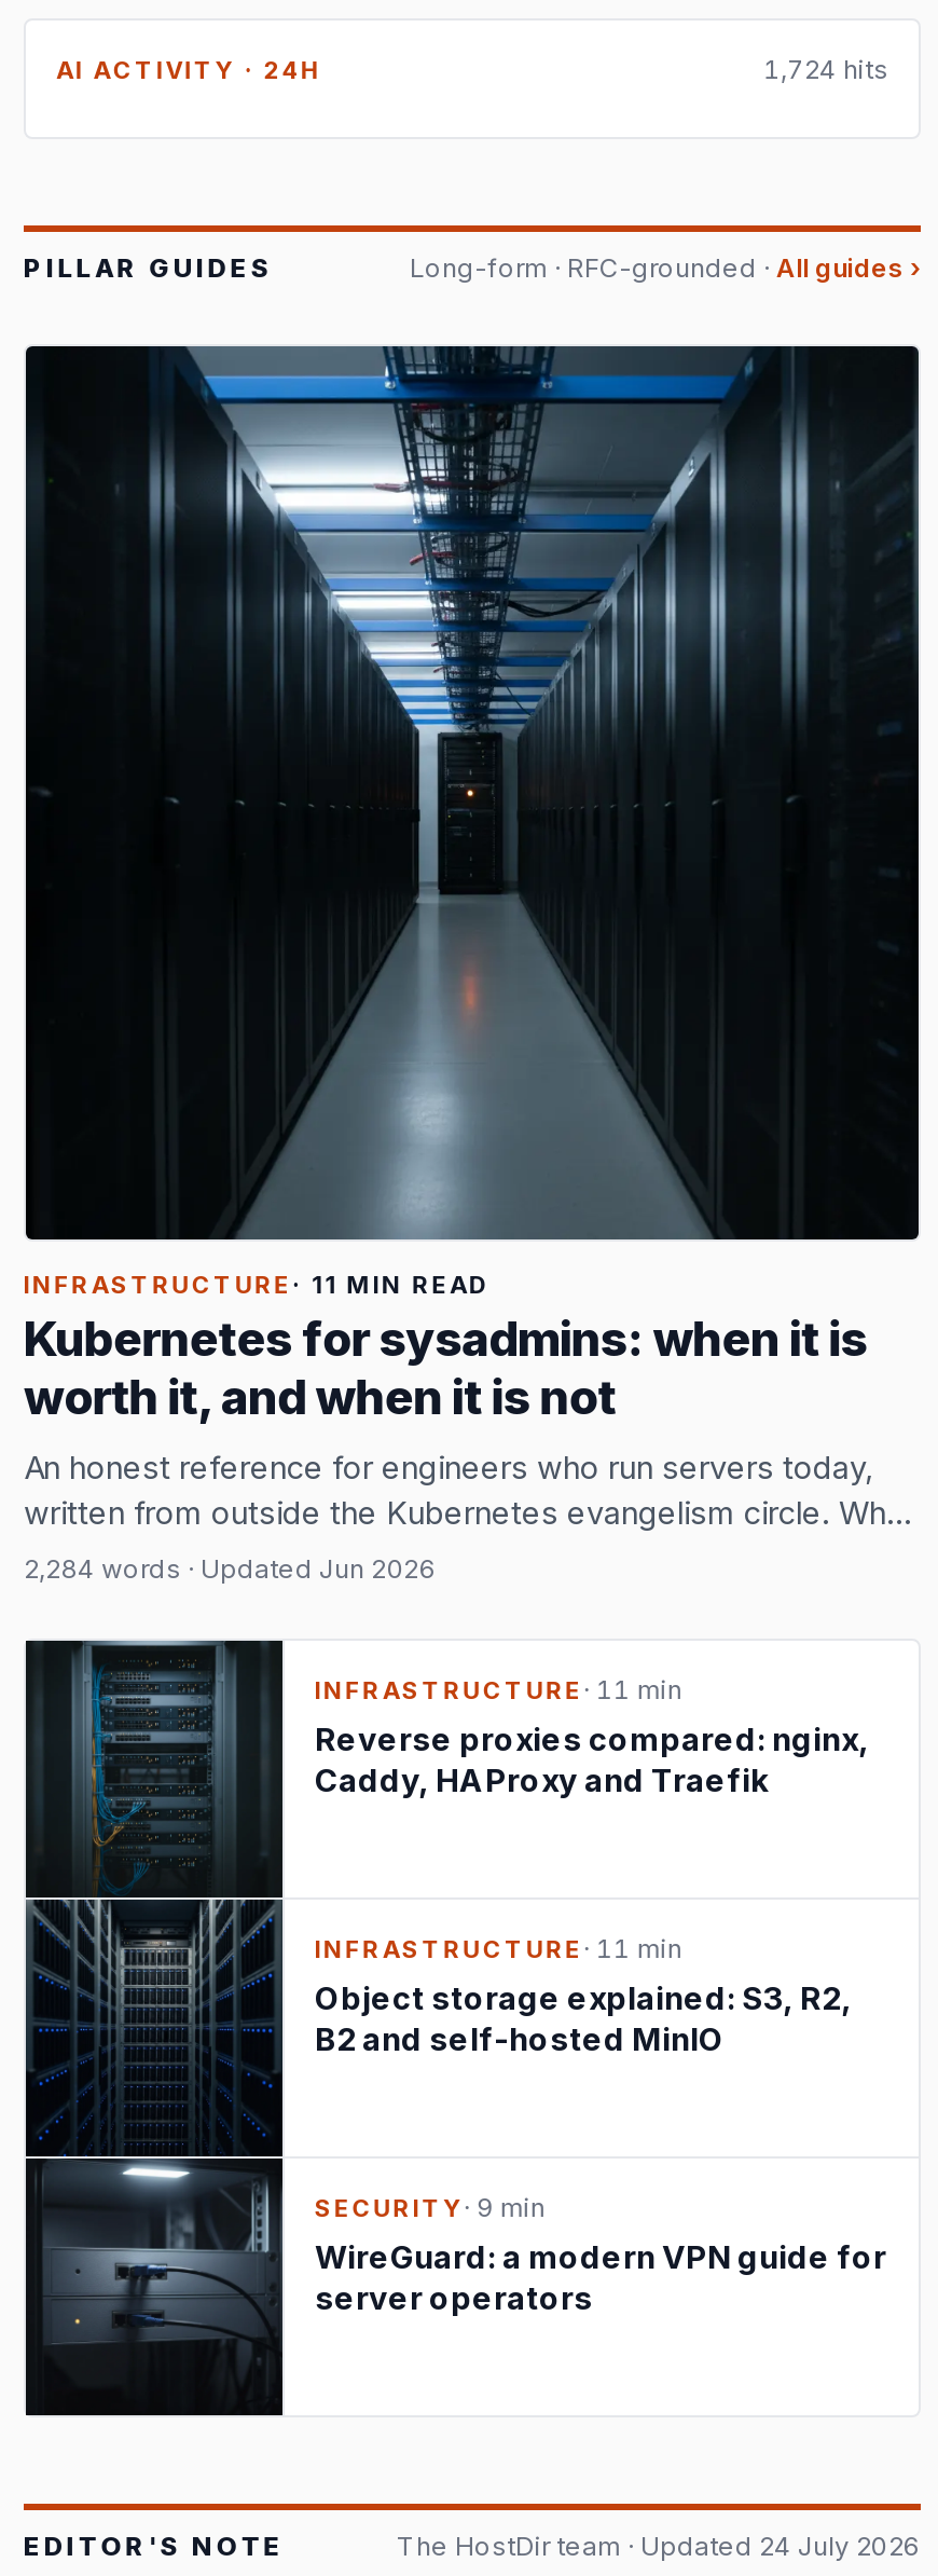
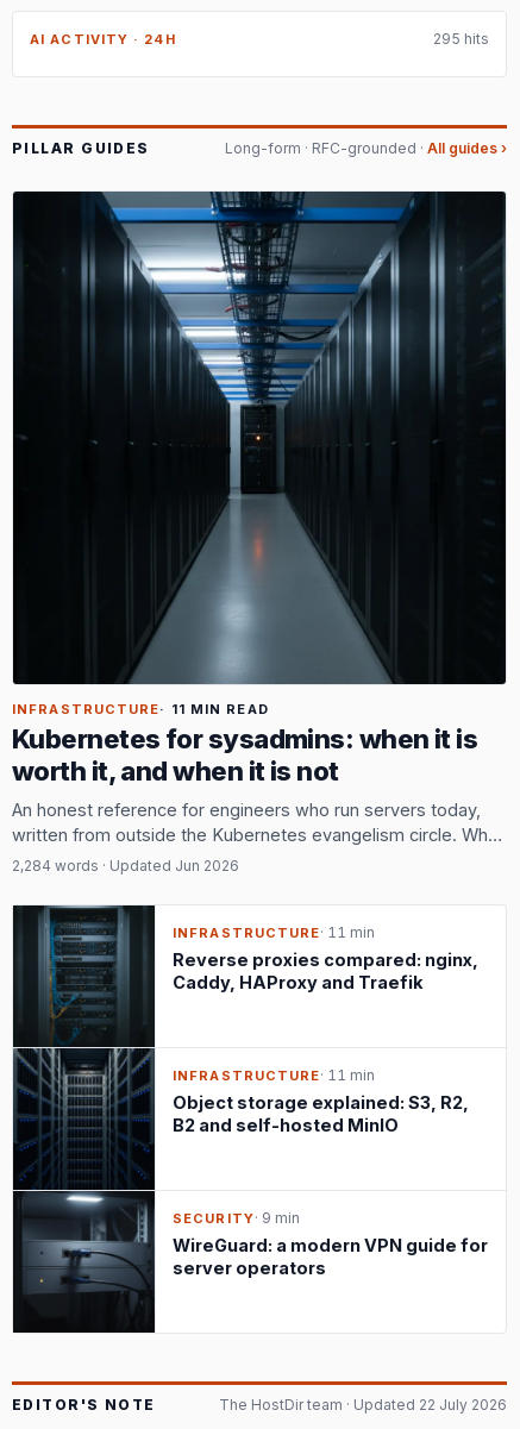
- 1,724 hits
+ 295 hits

- The HostDir team · Updated 24 July 2026
+ The HostDir team · Updated 22 July 2026
